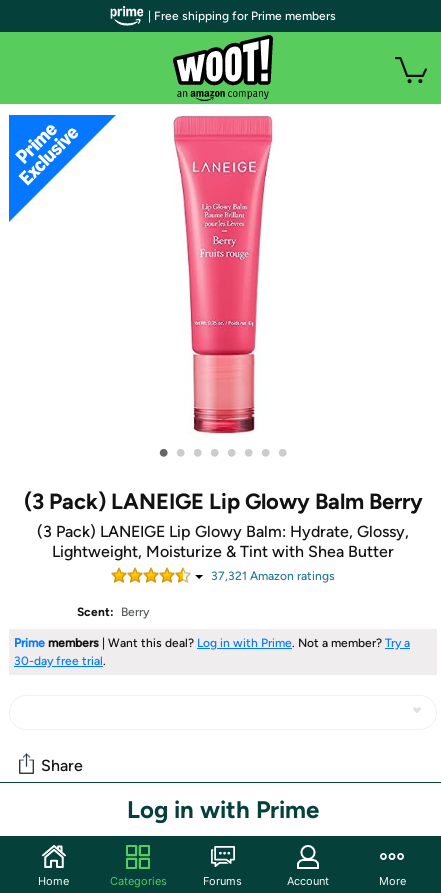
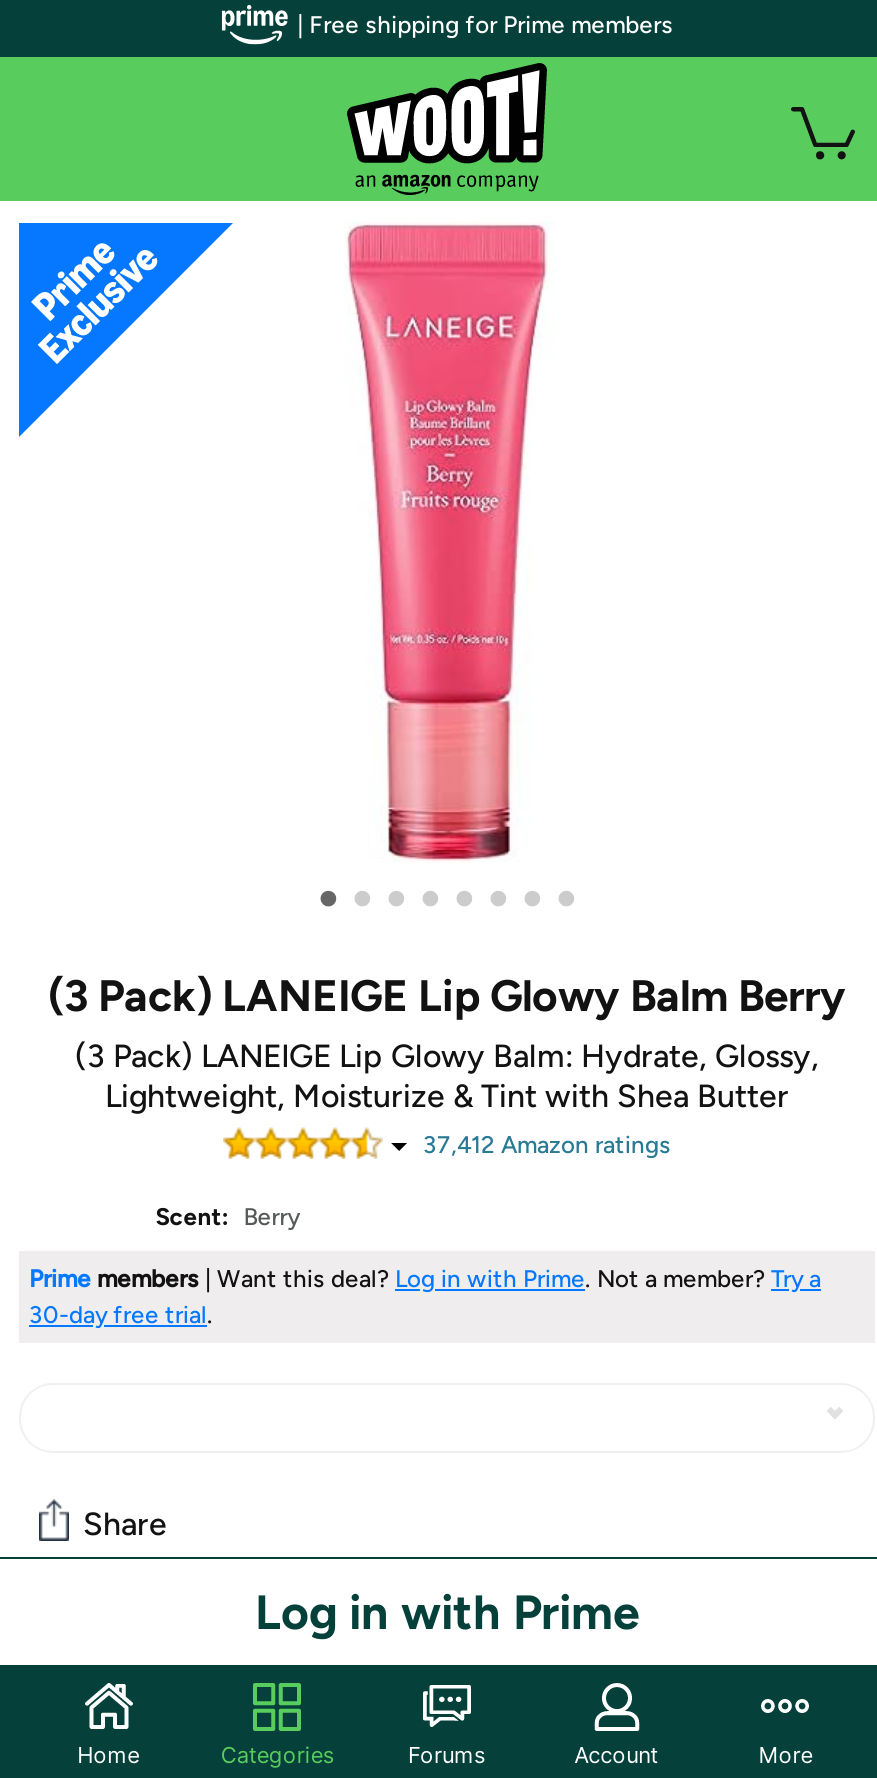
- 37,321 Amazon ratings
+ 37,412 Amazon ratings
